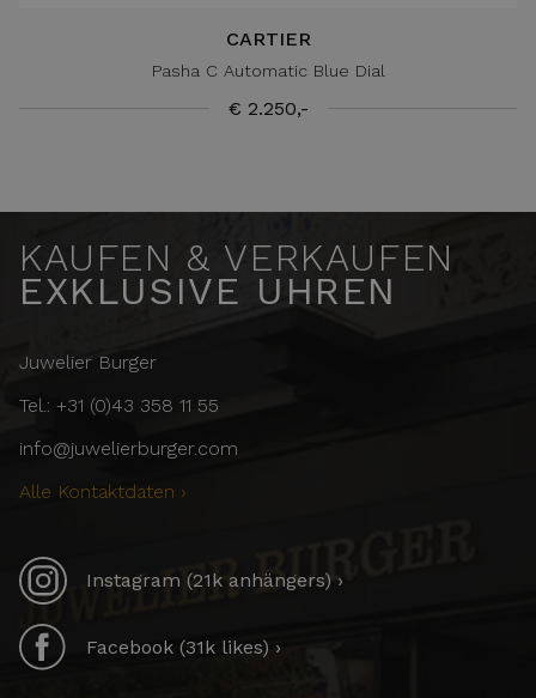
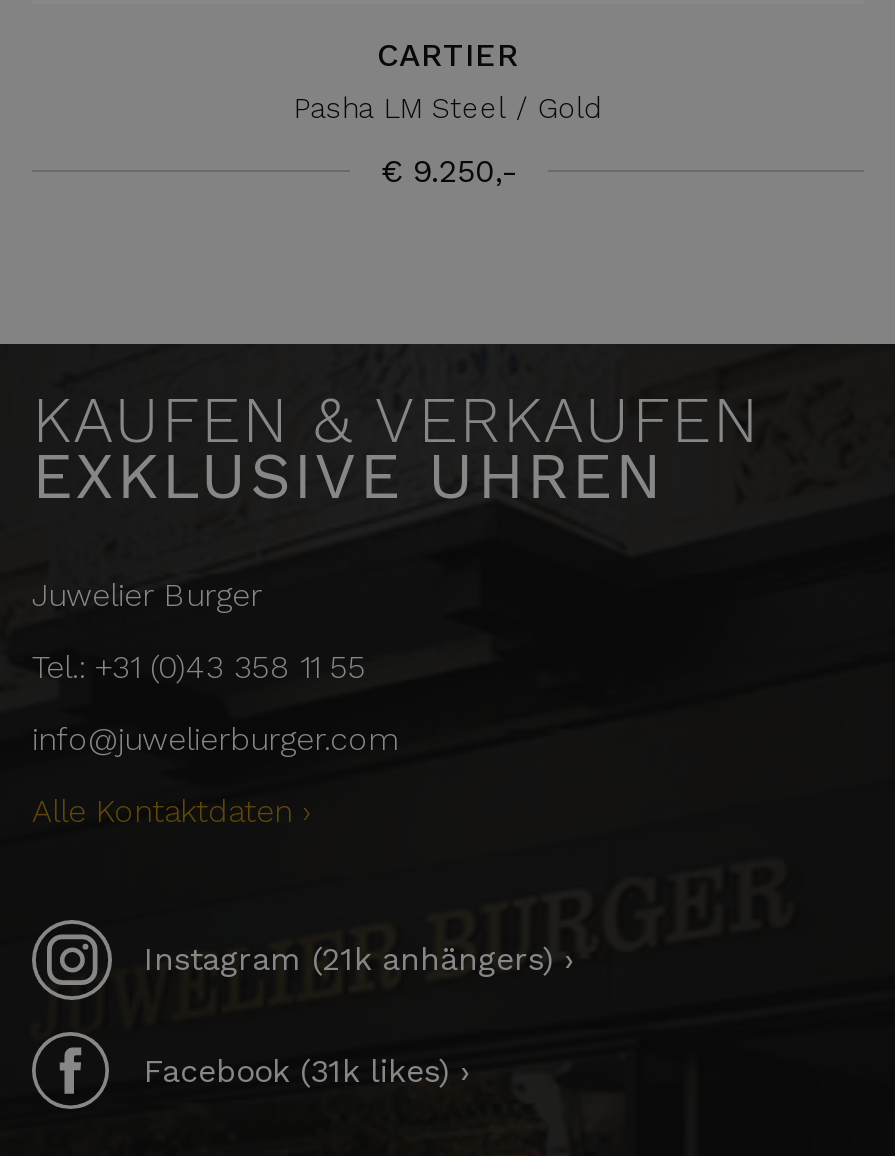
- Pasha C Automatic Blue Dial
+ Pasha LM Steel / Gold

- € 2.250,-
+ € 9.250,-
